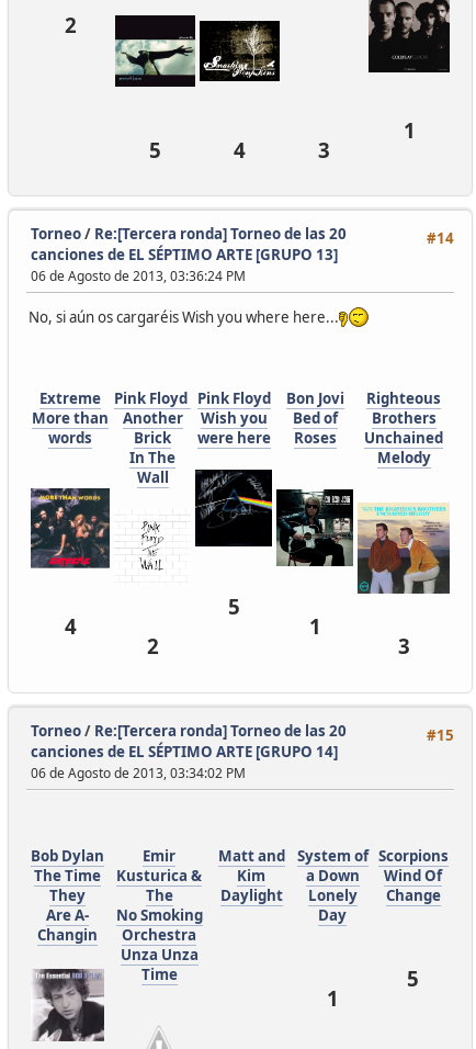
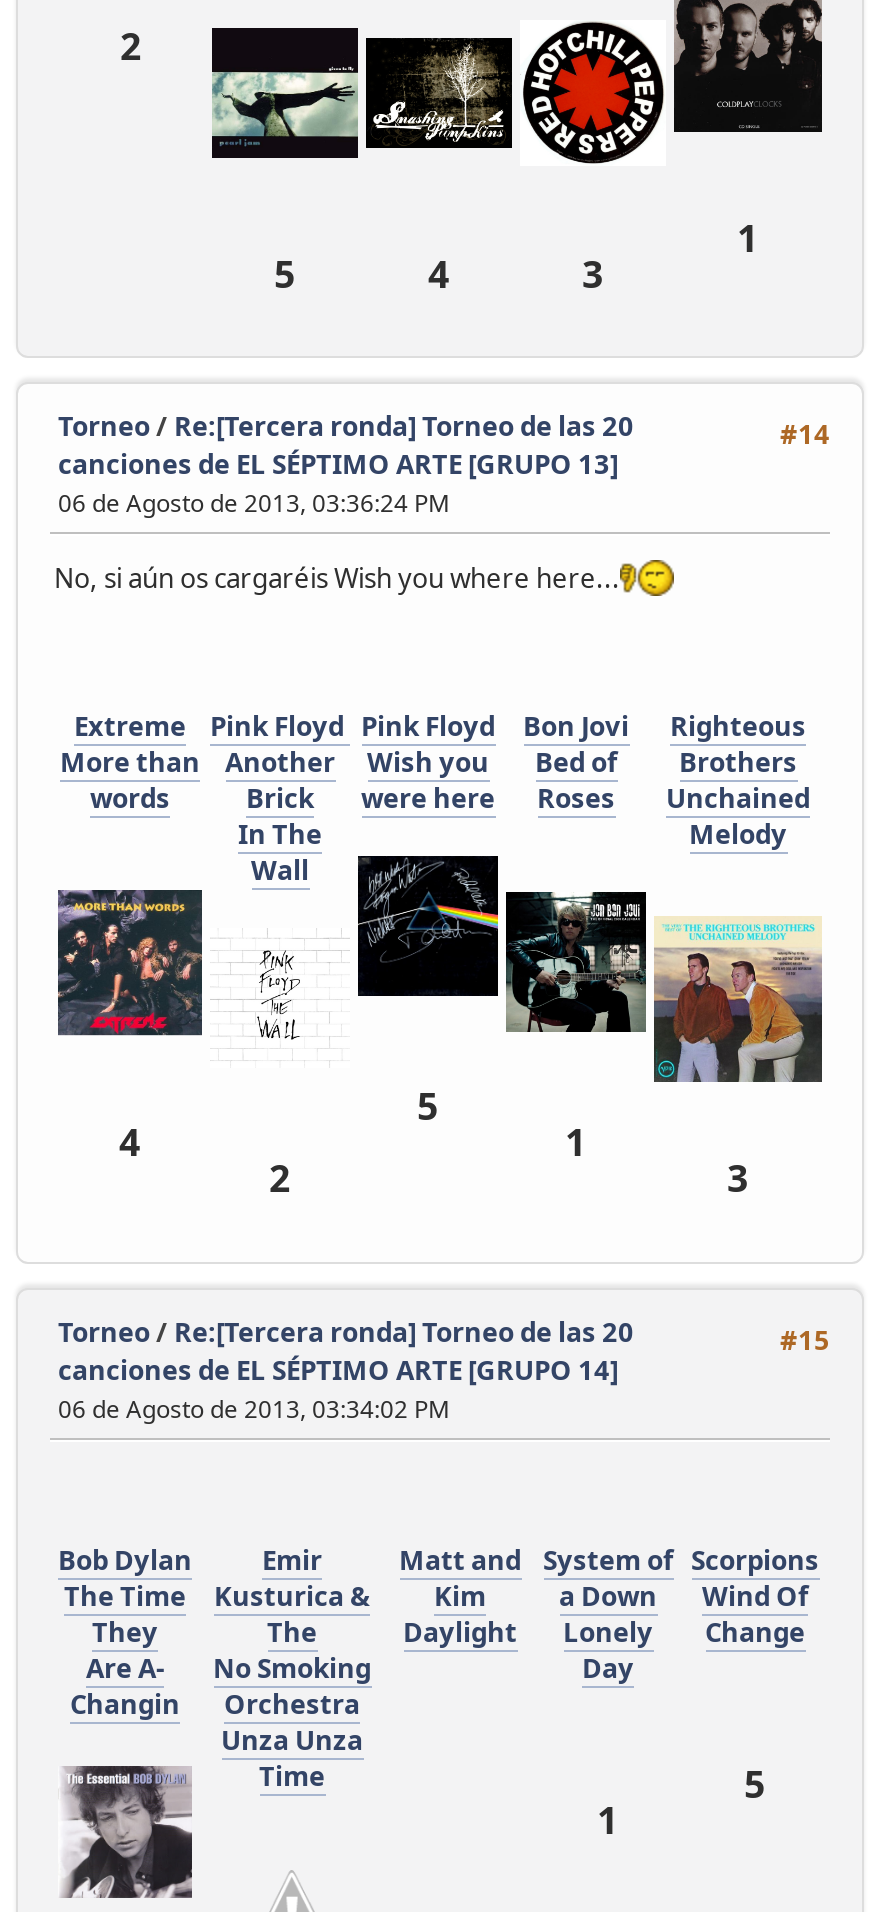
+ [image]
